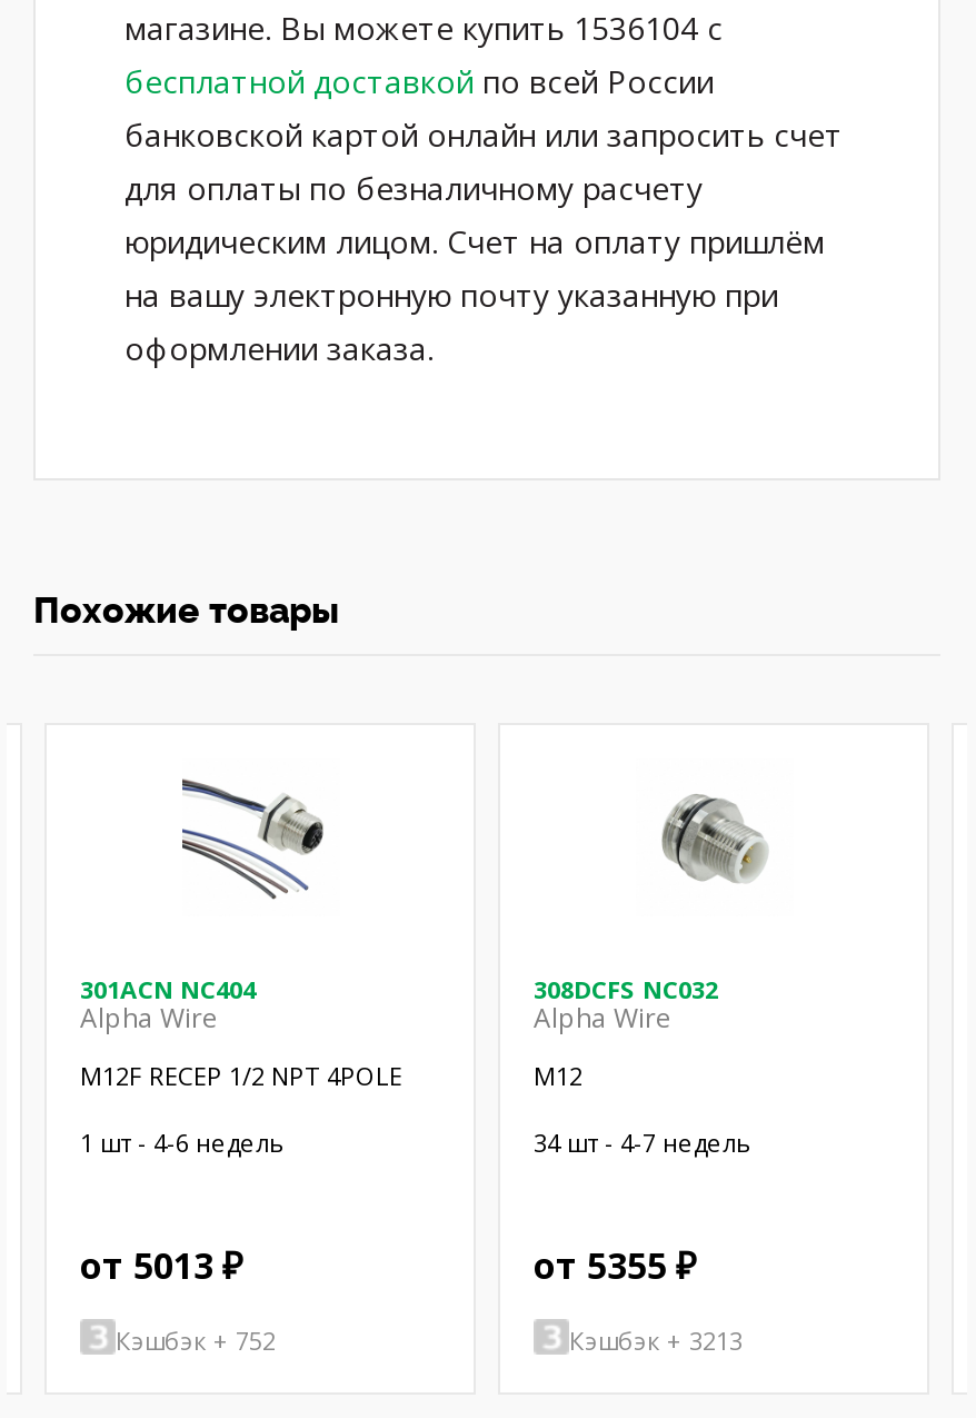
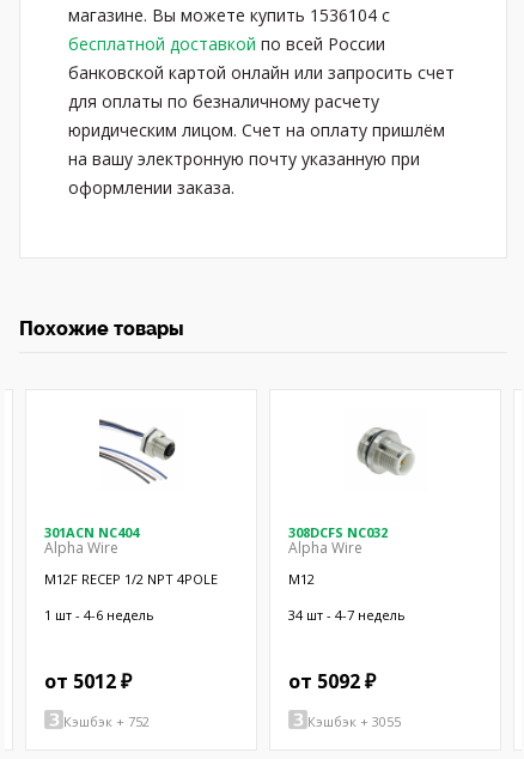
- от 5013 ₽
+ от 5012 ₽

- от 5355 ₽
+ от 5092 ₽

- Кэшбэк + 3213
+ Кэшбэк + 3055
